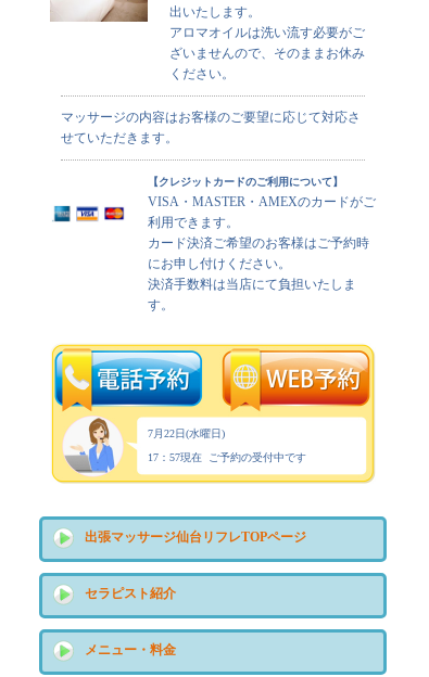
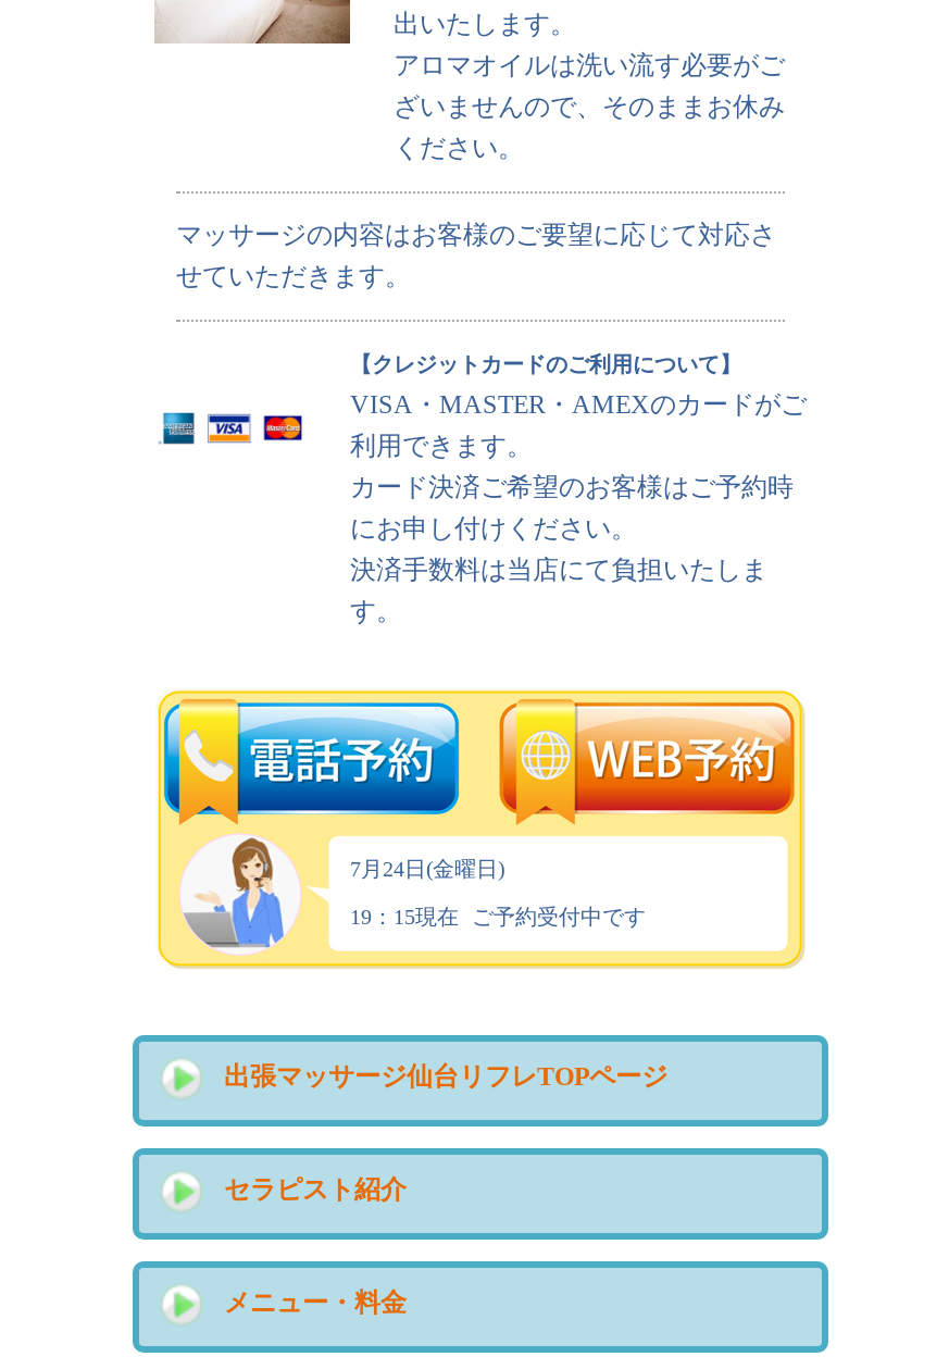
- 7月22日(水曜日)
+ 7月24日(金曜日)

- 17：57現在 ご予約の受付中です
+ 19：15現在 ご予約受付中です
